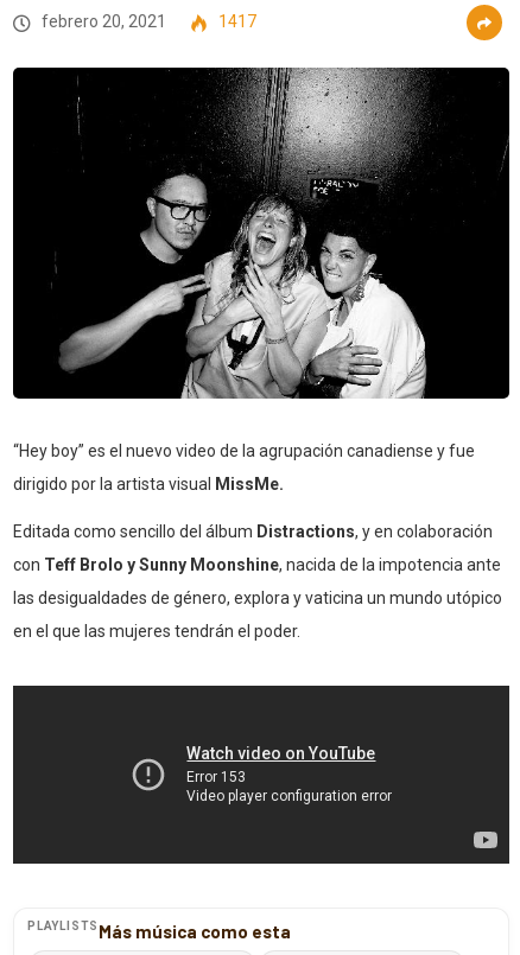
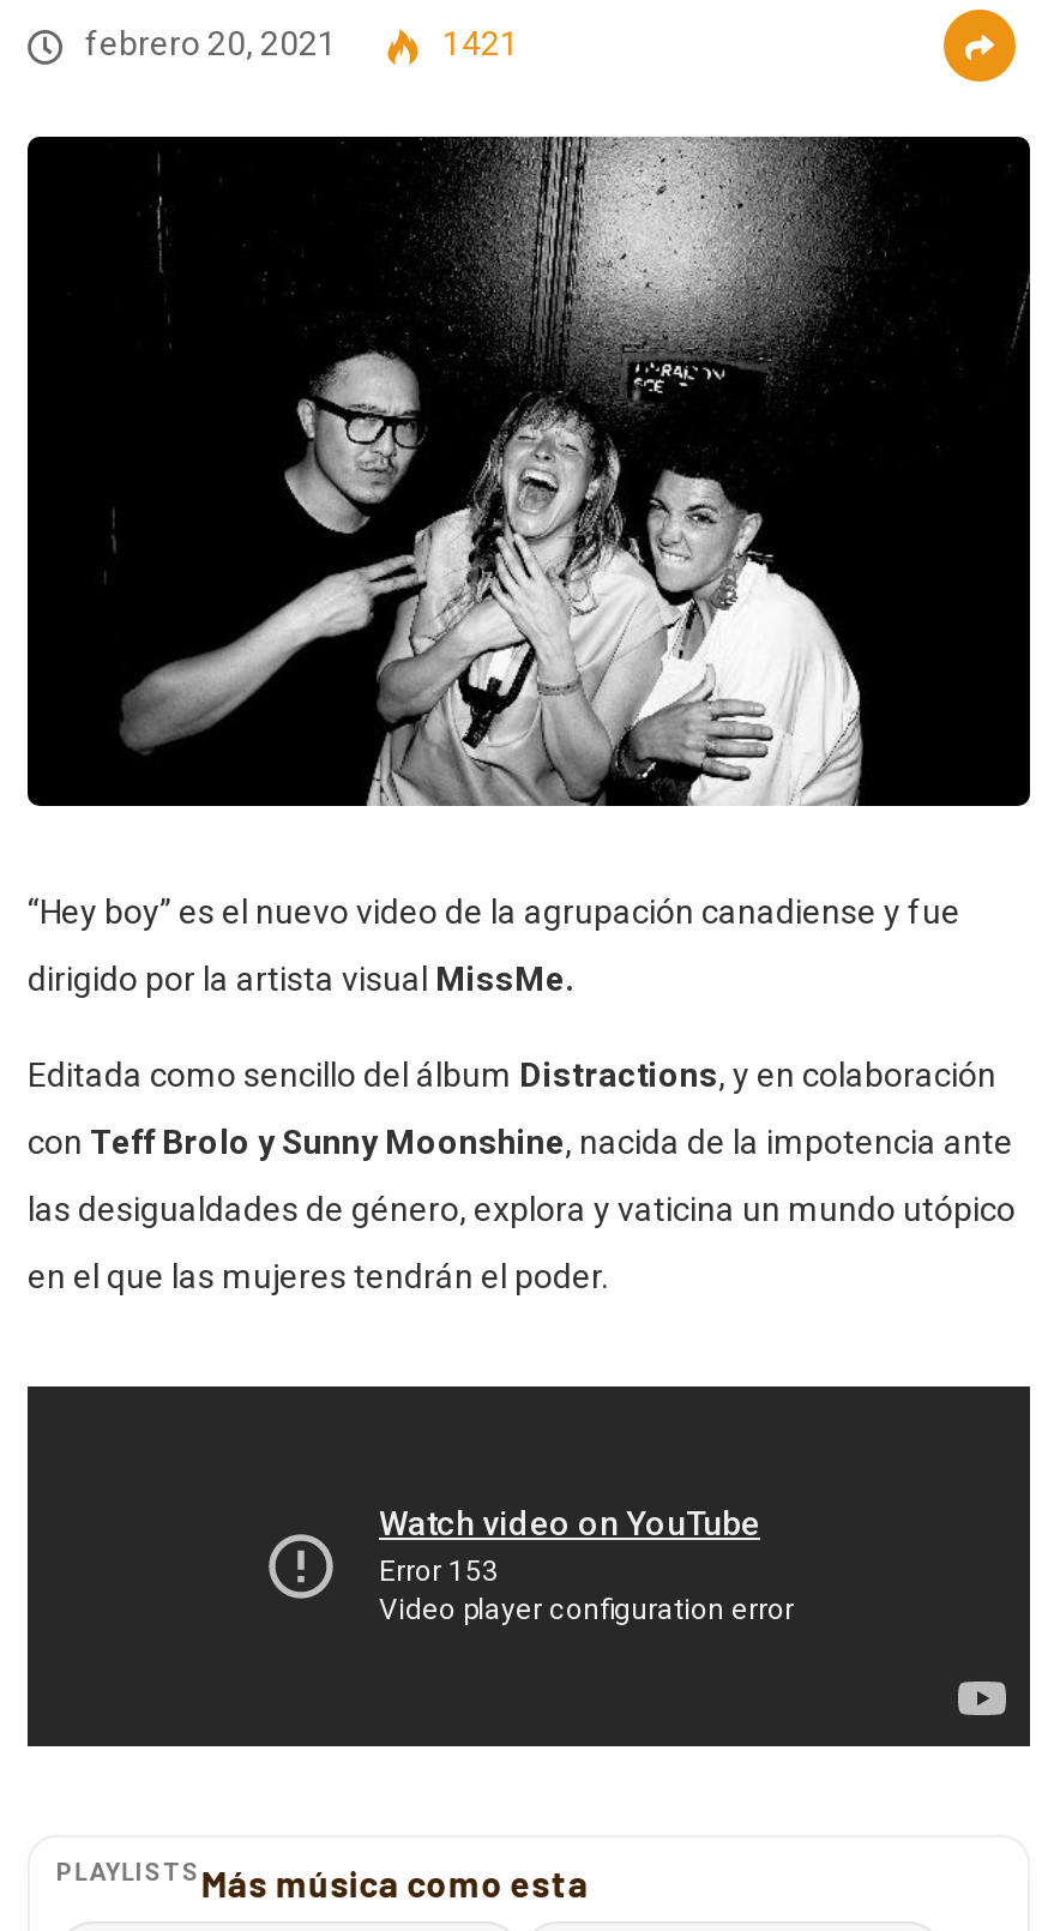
- 1417
+ 1421
